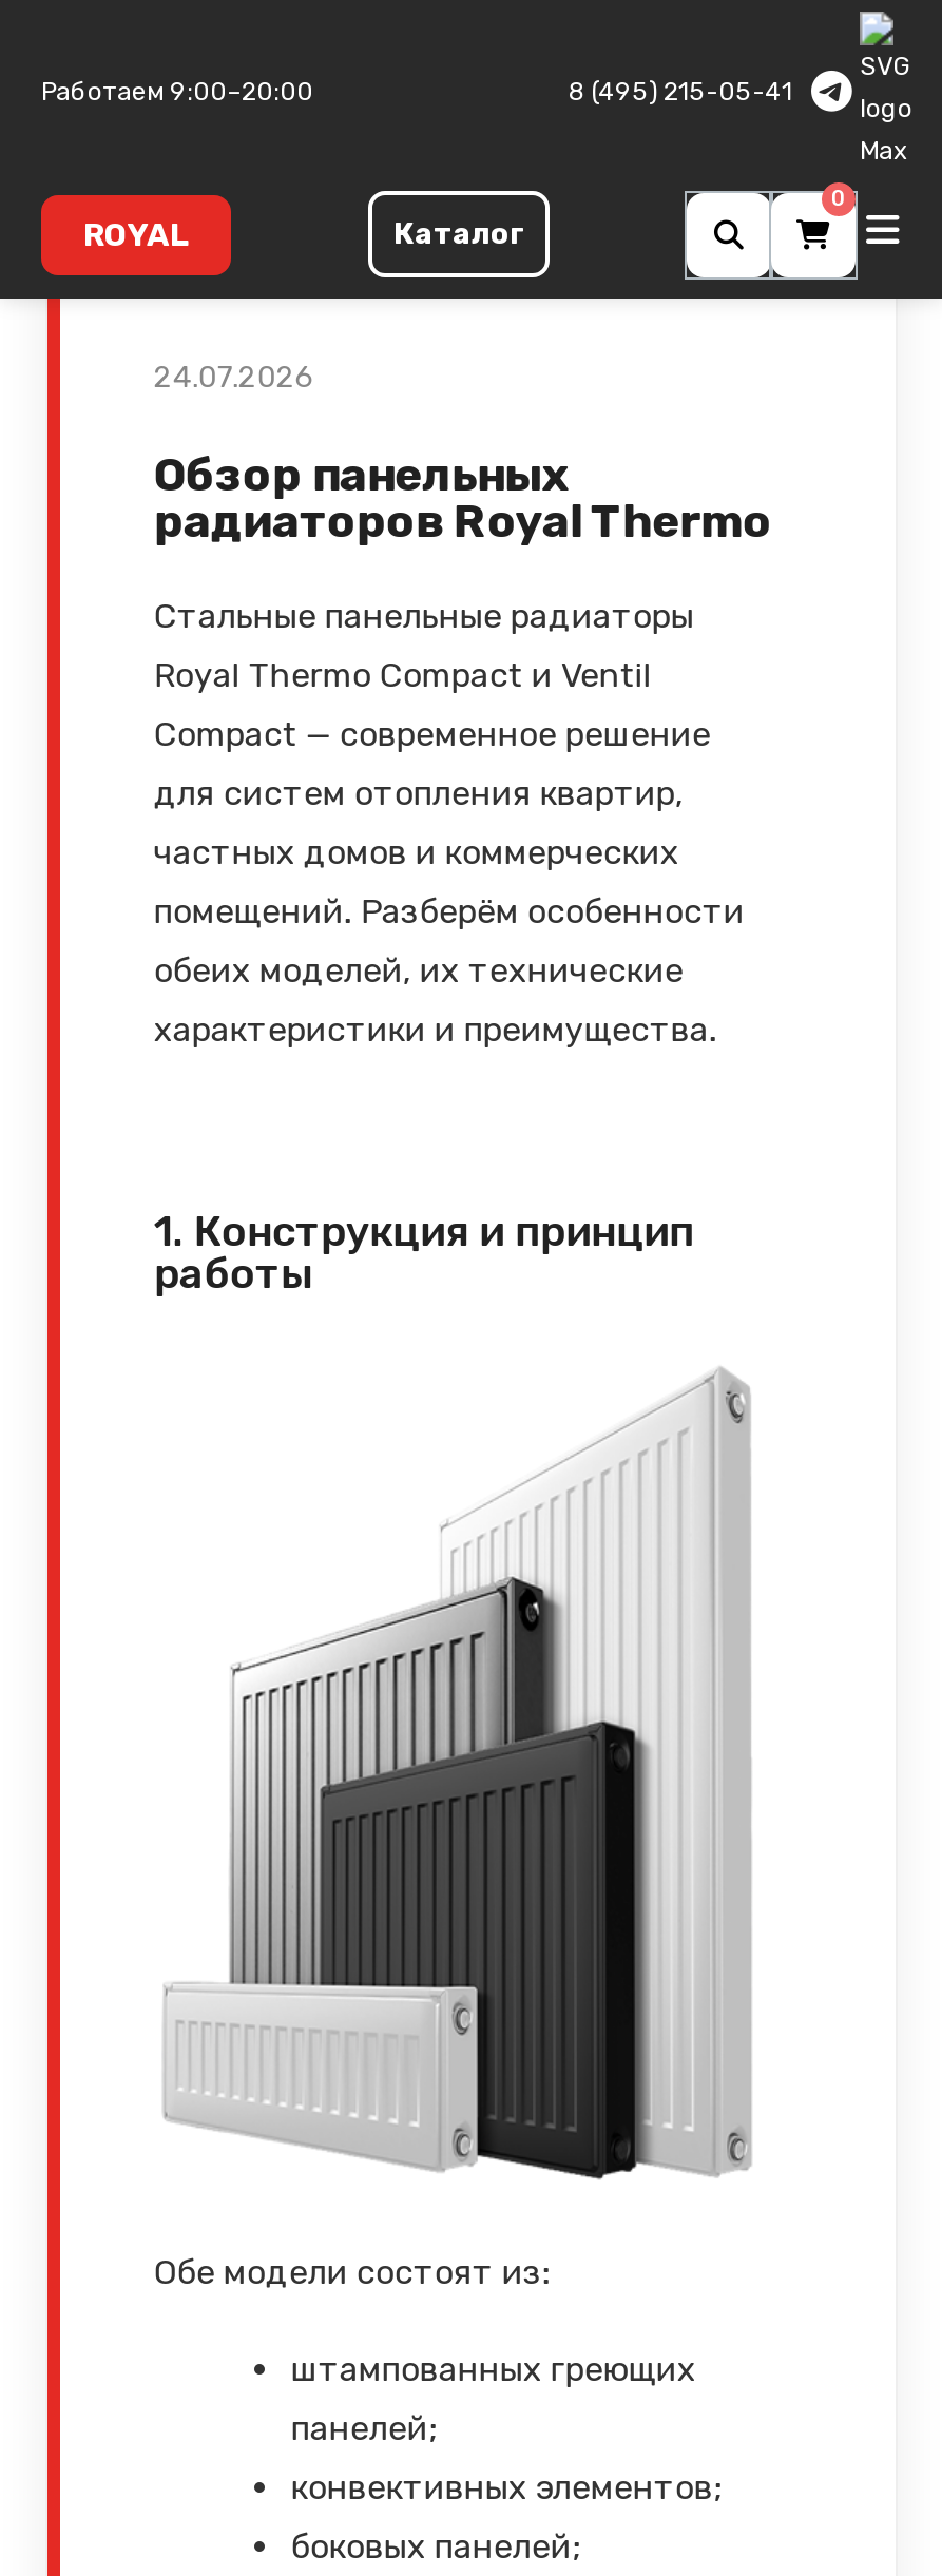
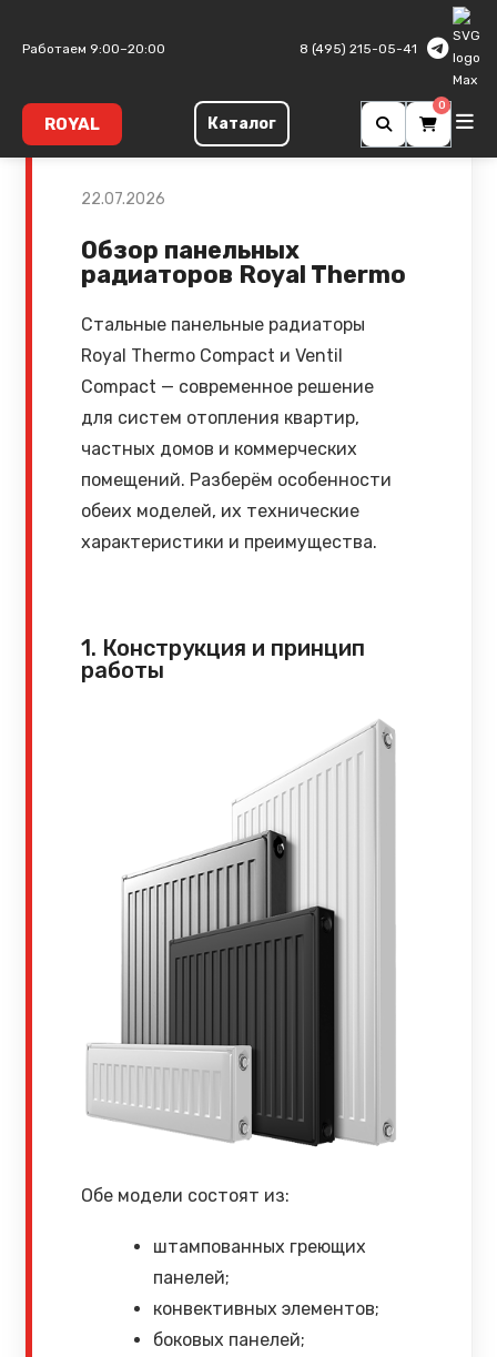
- 24.07.2026
+ 22.07.2026
